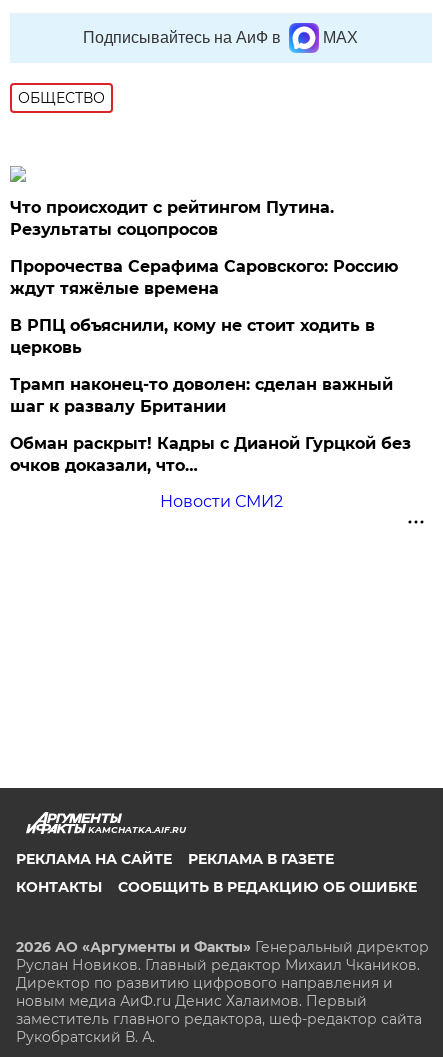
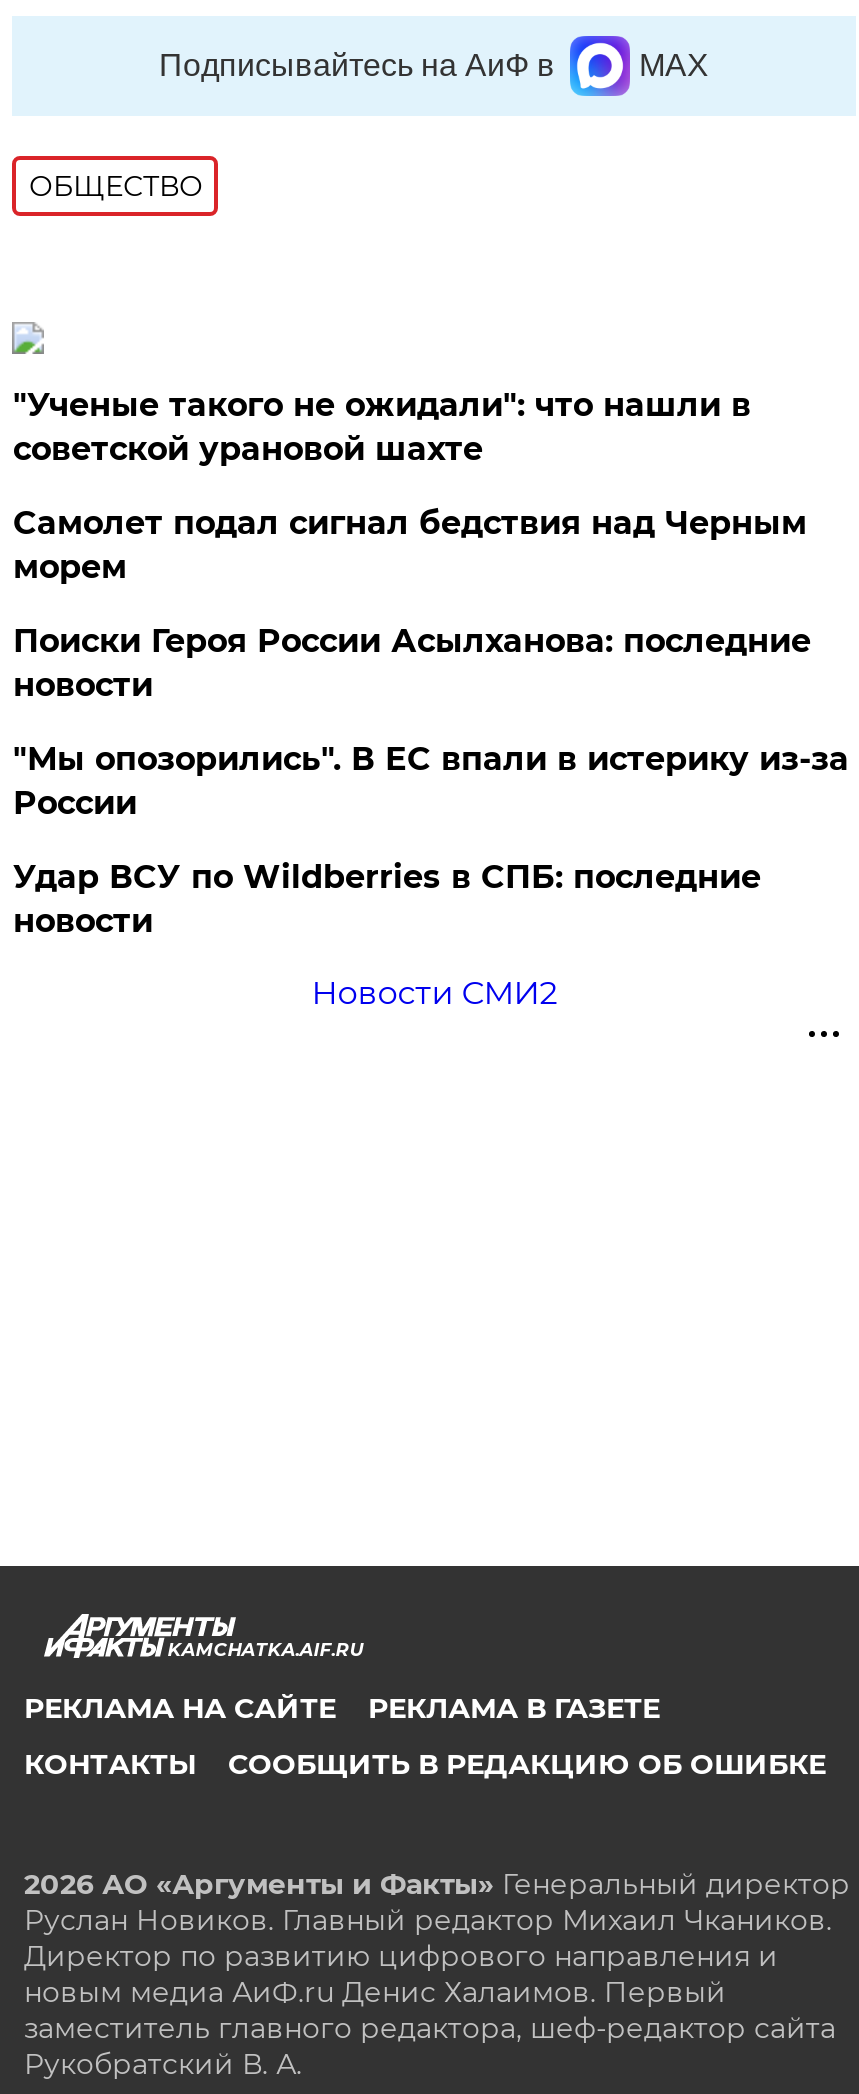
- Что происходит с рейтингом Путина.
- Результаты соцопросов
+ "Ученые такого не ожидали": что нашли в
+ советской урановой шахте

- Пророчества Серафима Саровского: Россию
- ждут тяжёлые времена
+ Самолет подал сигнал бедствия над Черным
+ морем

- В РПЦ объяснили, кому не стоит ходить в
- церковь
+ Поиски Героя России Асылханова: последние
+ новости

- Трамп наконец-то доволен: сделан важный
- шаг к развалу Британии
+ "Мы опозорились". В ЕС впали в истерику из-за
+ России

- Обман раскрыт! Кадры с Дианой Гурцкой без
- очков доказали, что…
+ Удар ВСУ по Wildberries в СПБ: последние
+ новости
